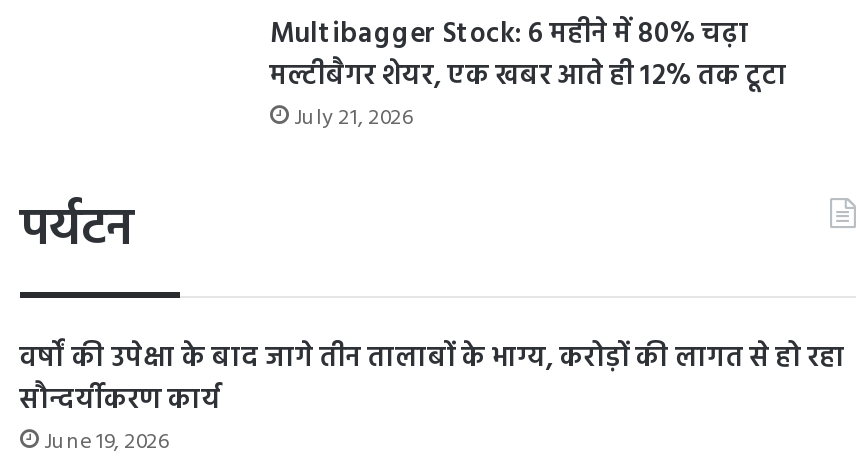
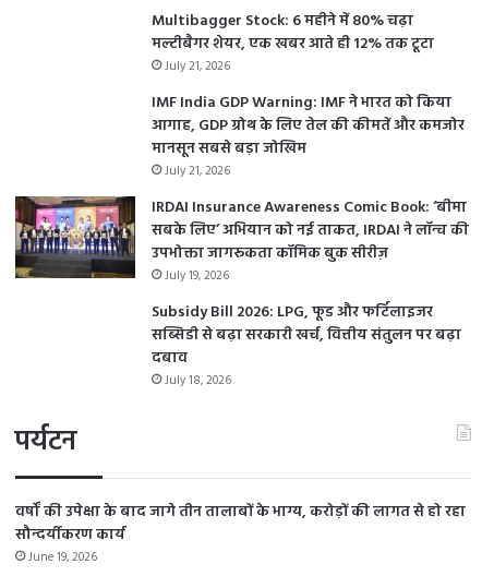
+ [image]
+ IMF India GDP Warning: IMF ने भारत को किया
+ आगाह, GDP ग्रोथ के लिए तेल की कीमतें और कमजोर
+ मानसून सबसे बड़ा जोखिम
+ July 21, 2026
+ IRDAI Insurance Awareness Comic Book: ‘बीमा
+ सबके लिए’ अभियान को नई ताकत, IRDAI ने लॉन्च की
+ उपभोक्ता जागरूकता कॉमिक बुक सीरीज़
+ July 19, 2026
+ Subsidy Bill 2026: LPG, फूड और फर्टिलाइजर
+ सब्सिडी से बढ़ा सरकारी खर्च, वित्तीय संतुलन पर बढ़ा
+ दबाव
+ July 18, 2026
